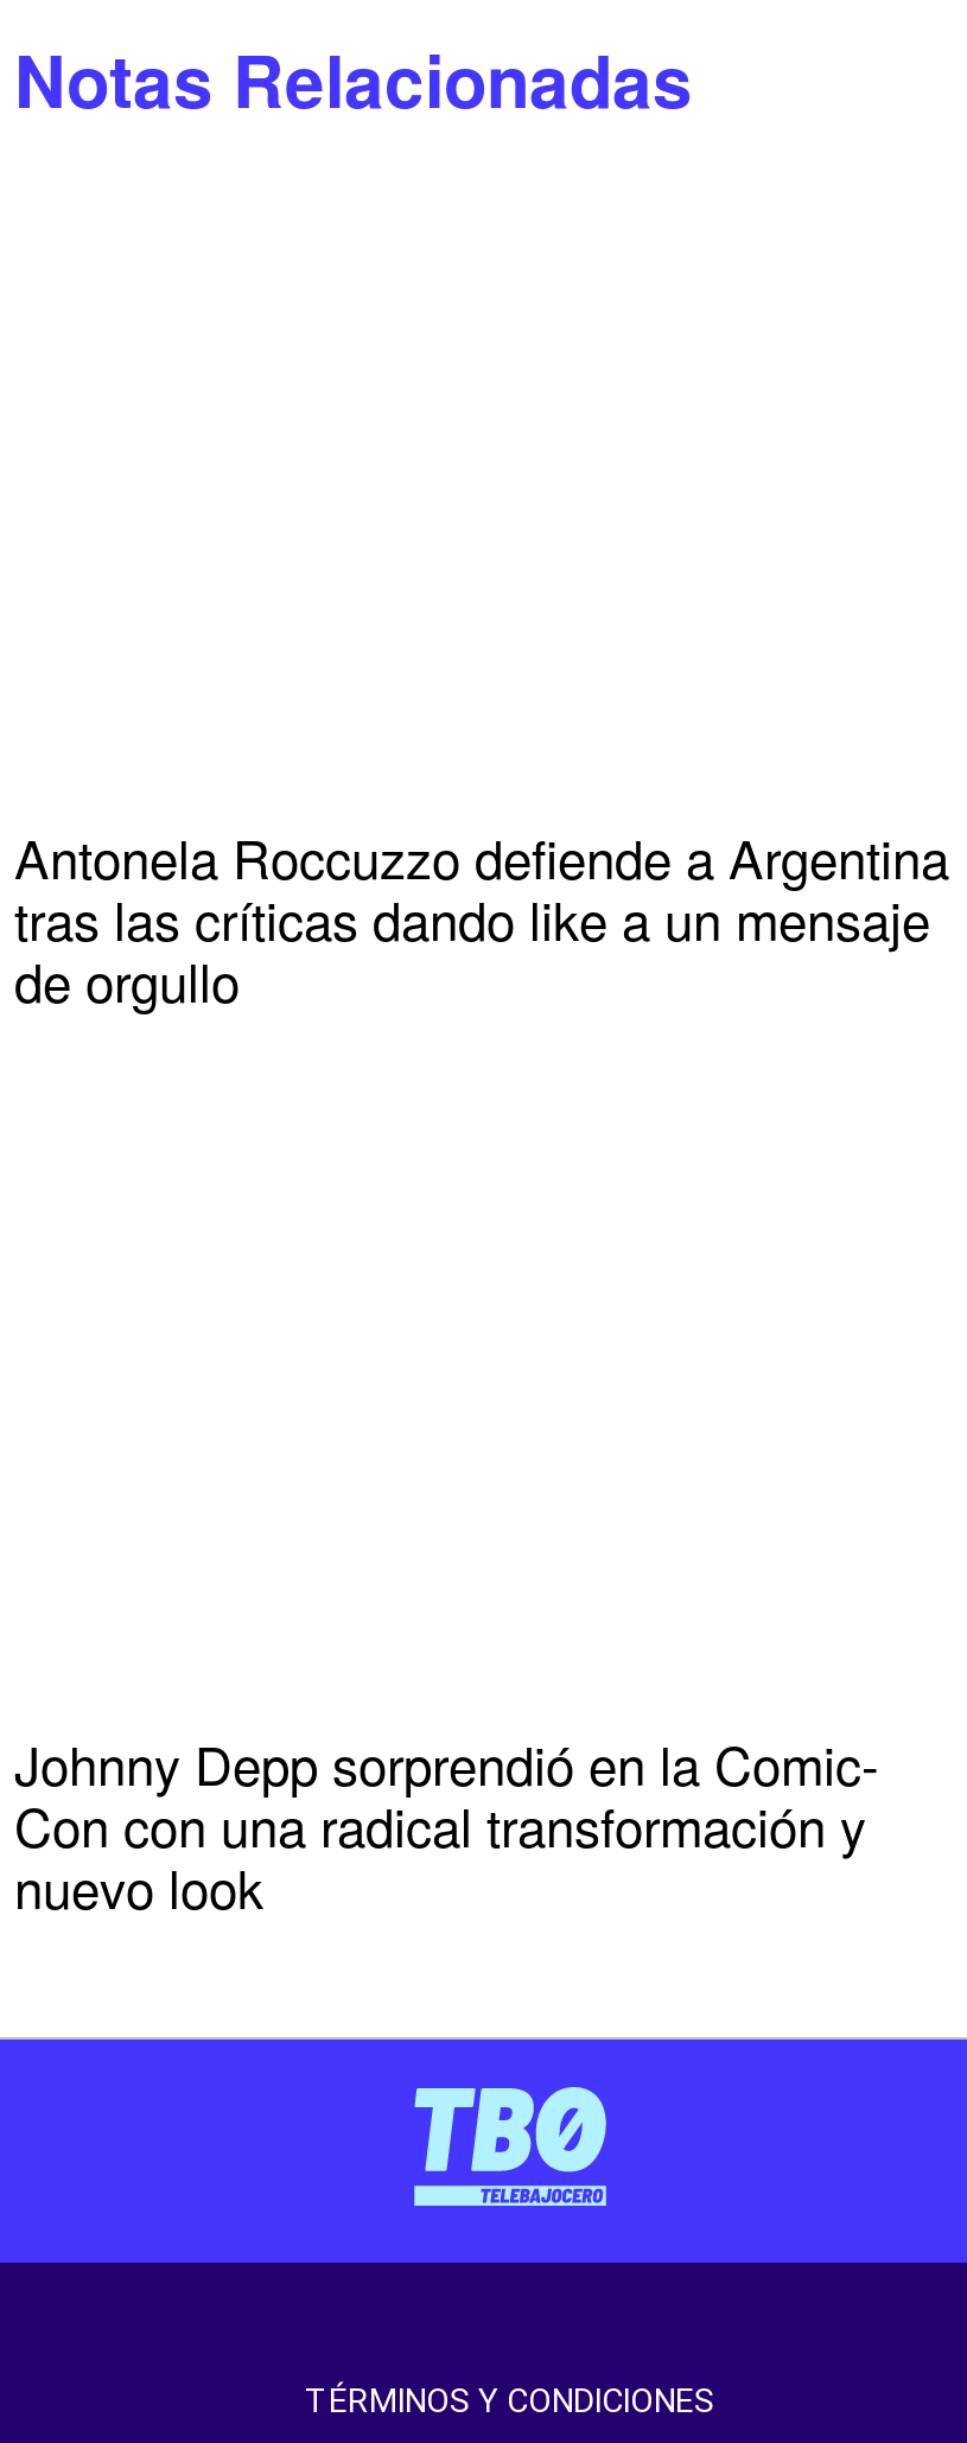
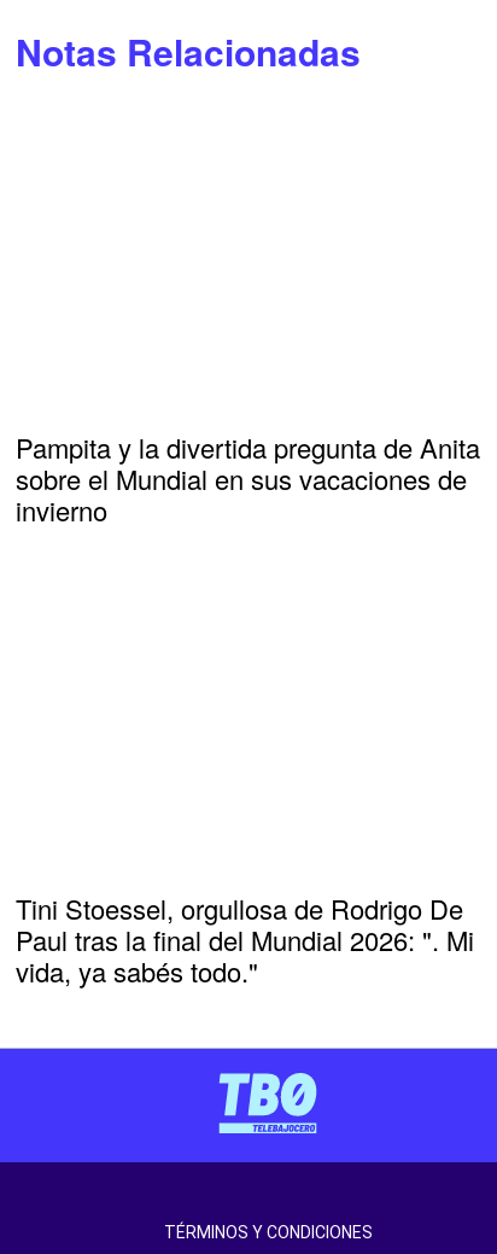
- Antonela Roccuzzo defiende a Argentina
- tras las críticas dando like a un mensaje
- de orgullo
+ Pampita y la divertida pregunta de Anita
+ sobre el Mundial en sus vacaciones de
+ invierno

- Johnny Depp sorprendió en la Comic-
- Con con una radical transformación y
- nuevo look
+ Tini Stoessel, orgullosa de Rodrigo De
+ Paul tras la final del Mundial 2026: ". Mi
+ vida, ya sabés todo."
